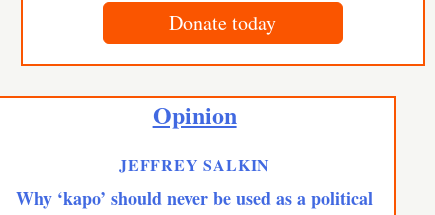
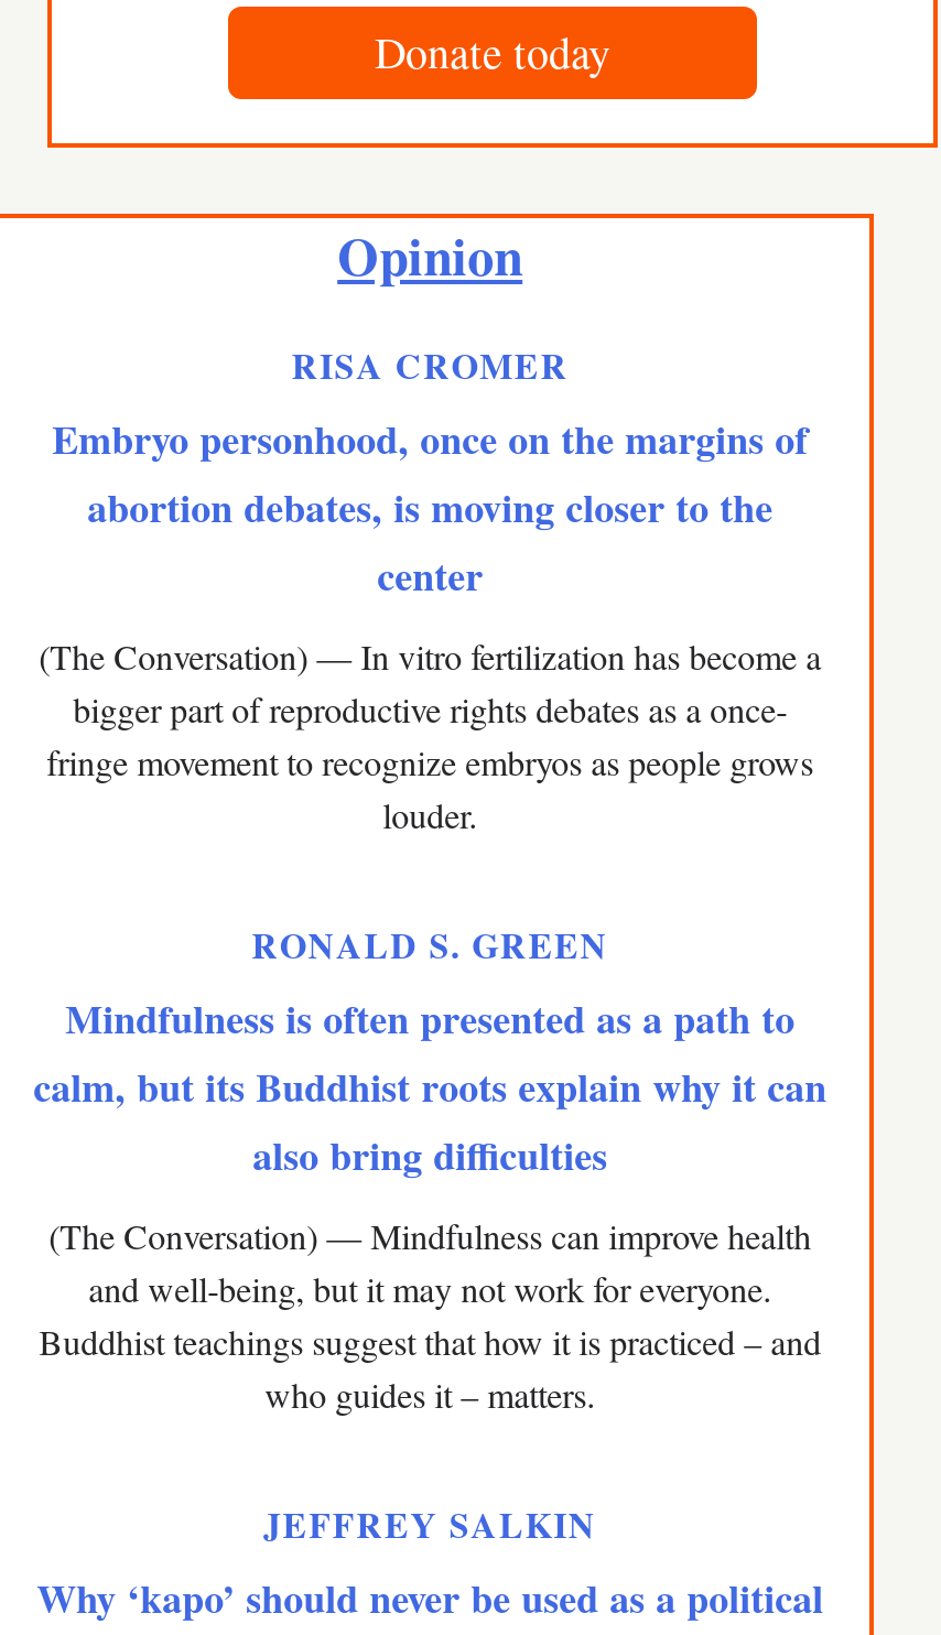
+ RISA CROMER
+ Embryo personhood, once on the margins of
+ abortion debates, is moving closer to the
+ center
+ (The Conversation) — In vitro fertilization has become a
+ bigger part of reproductive rights debates as a once-
+ fringe movement to recognize embryos as people grows
+ louder.
+ RONALD S. GREEN
+ Mindfulness is often presented as a path to
+ calm, but its Buddhist roots explain why it can
+ also bring difficulties
+ (The Conversation) — Mindfulness can improve health
+ and well-being, but it may not work for everyone.
+ Buddhist teachings suggest that how it is practiced – and
+ who guides it – matters.
